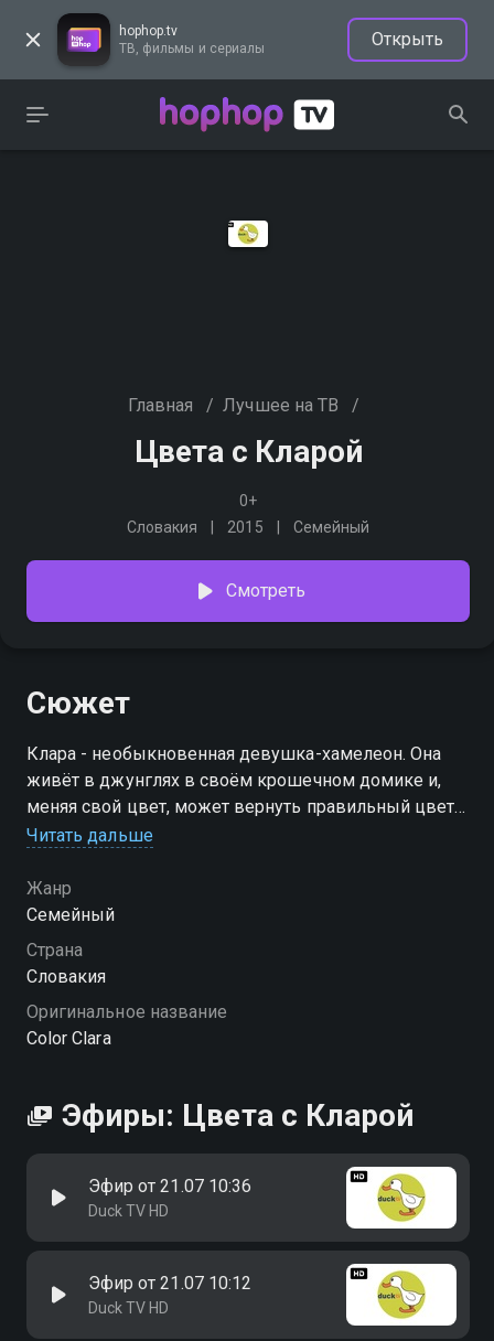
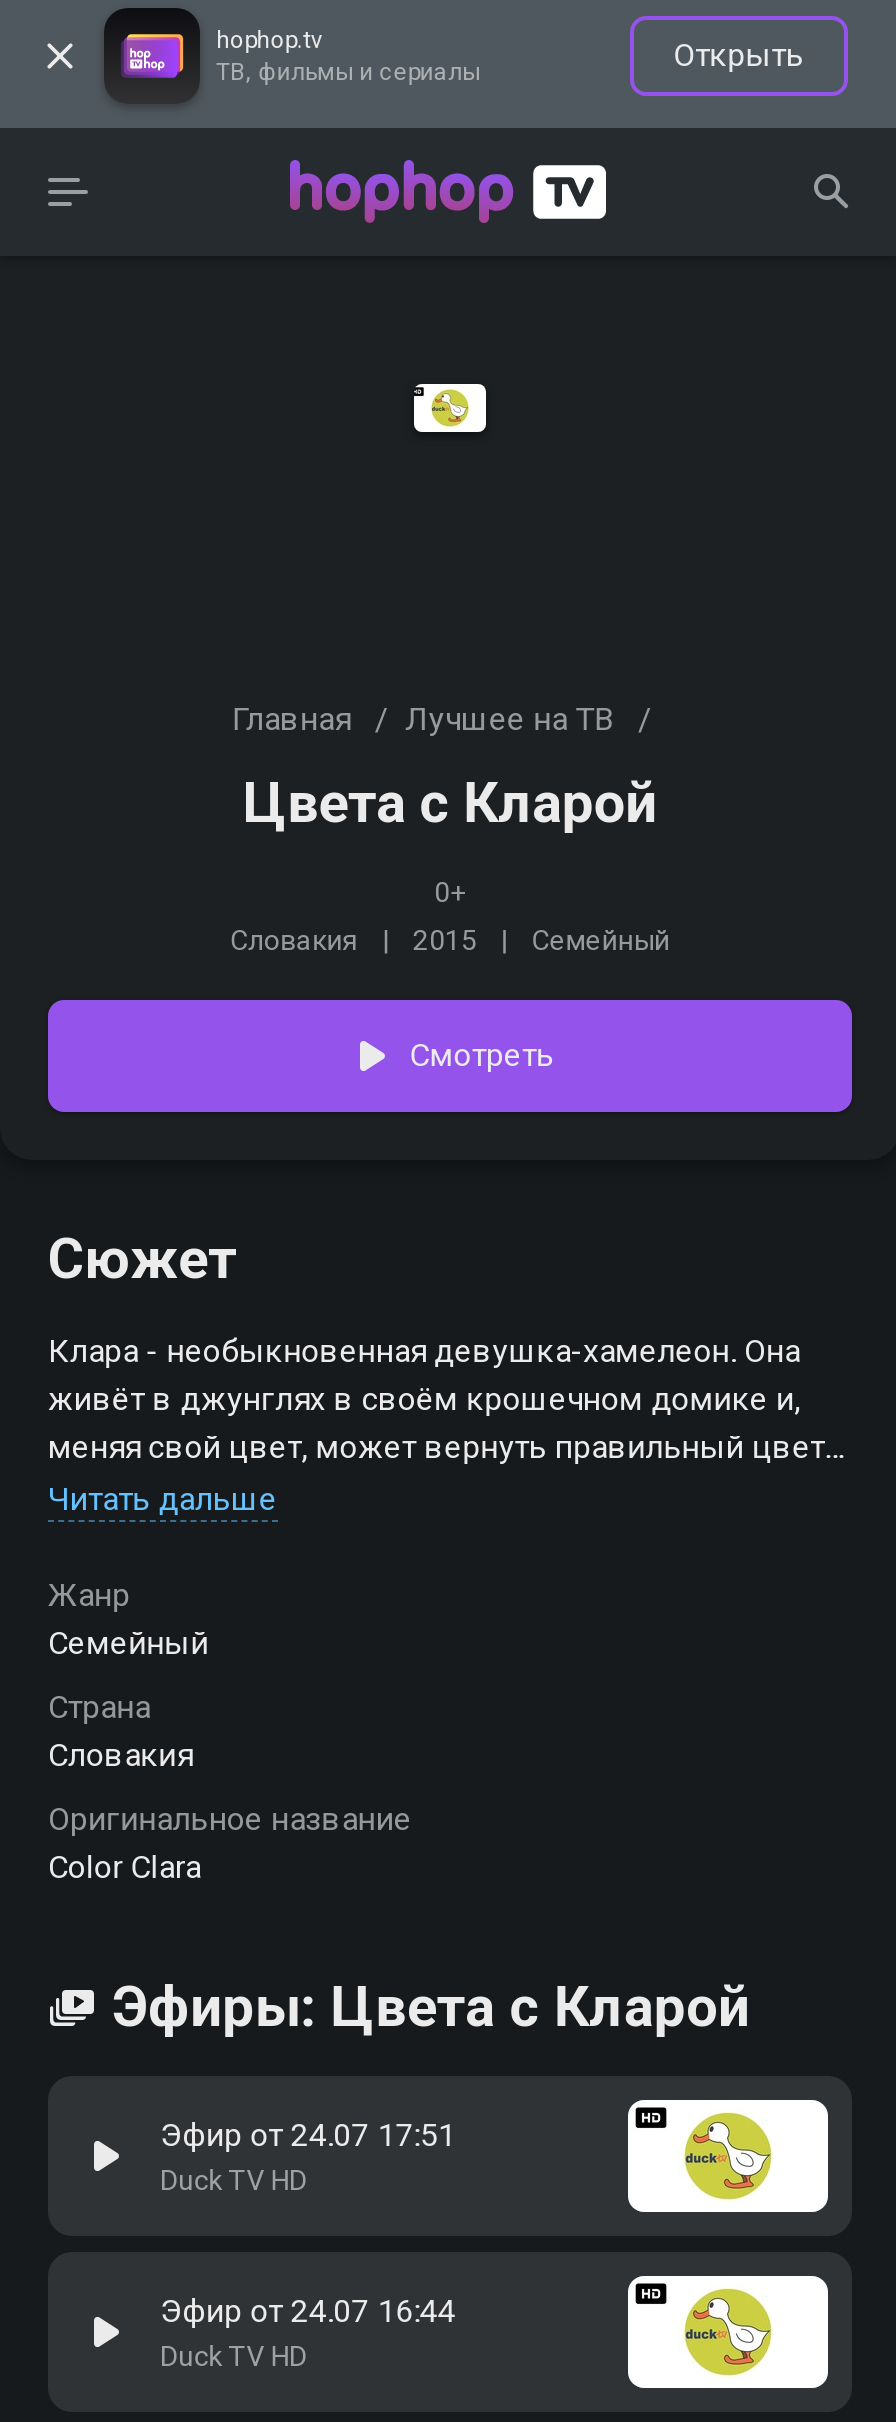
- Эфир от 21.07 10:36
+ Эфир от 24.07 17:51

- Эфир от 21.07 10:12
+ Эфир от 24.07 16:44
